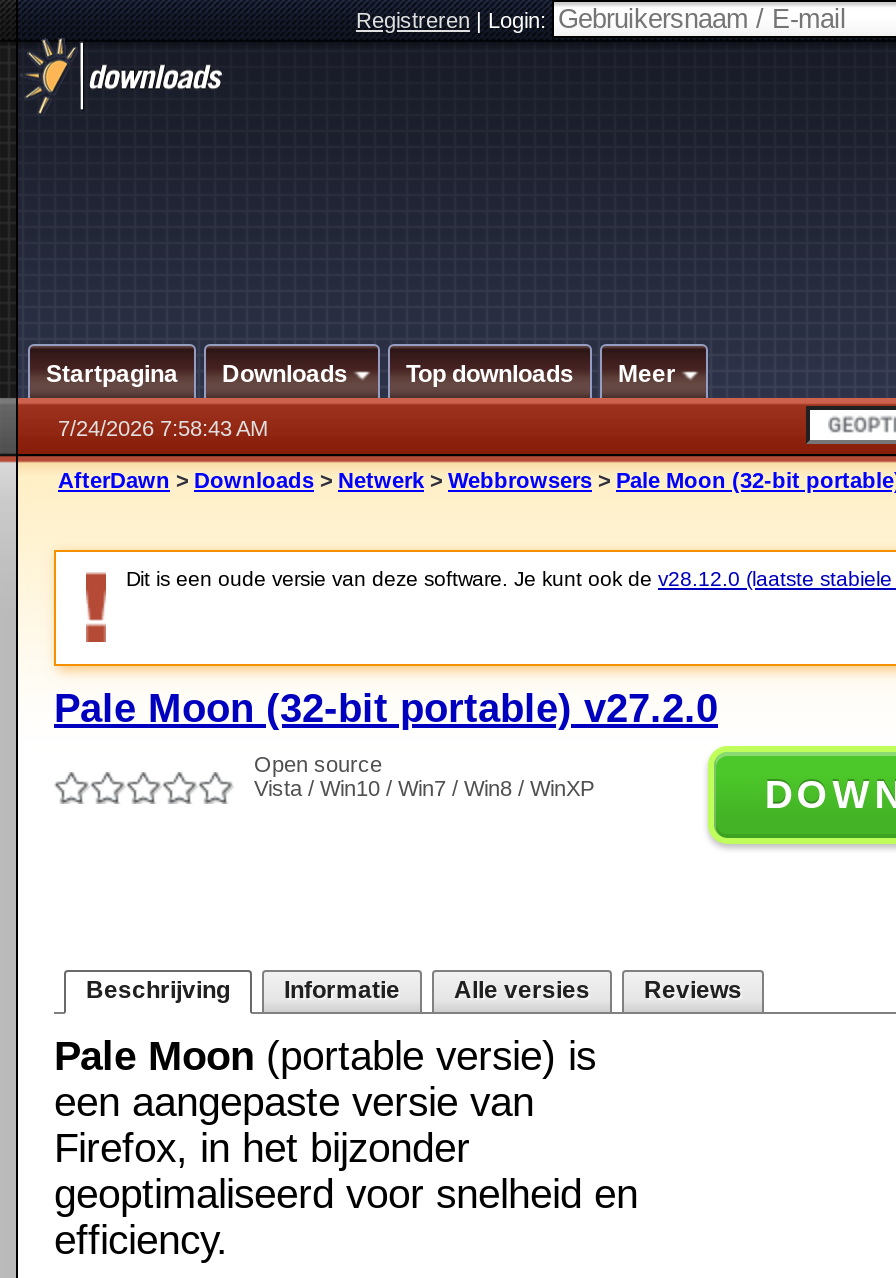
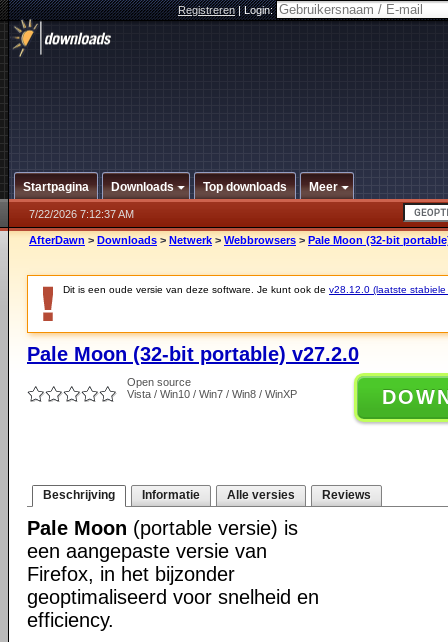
- 7/24/2026 7:58:43 AM
+ 7/22/2026 7:12:37 AM
